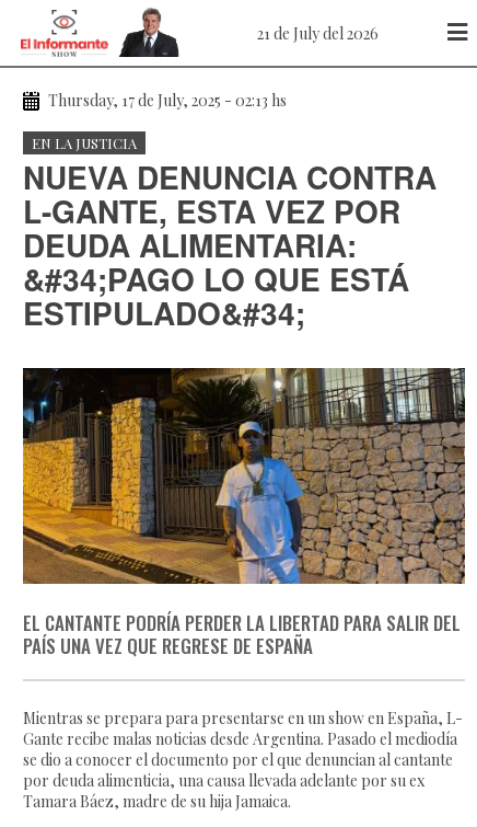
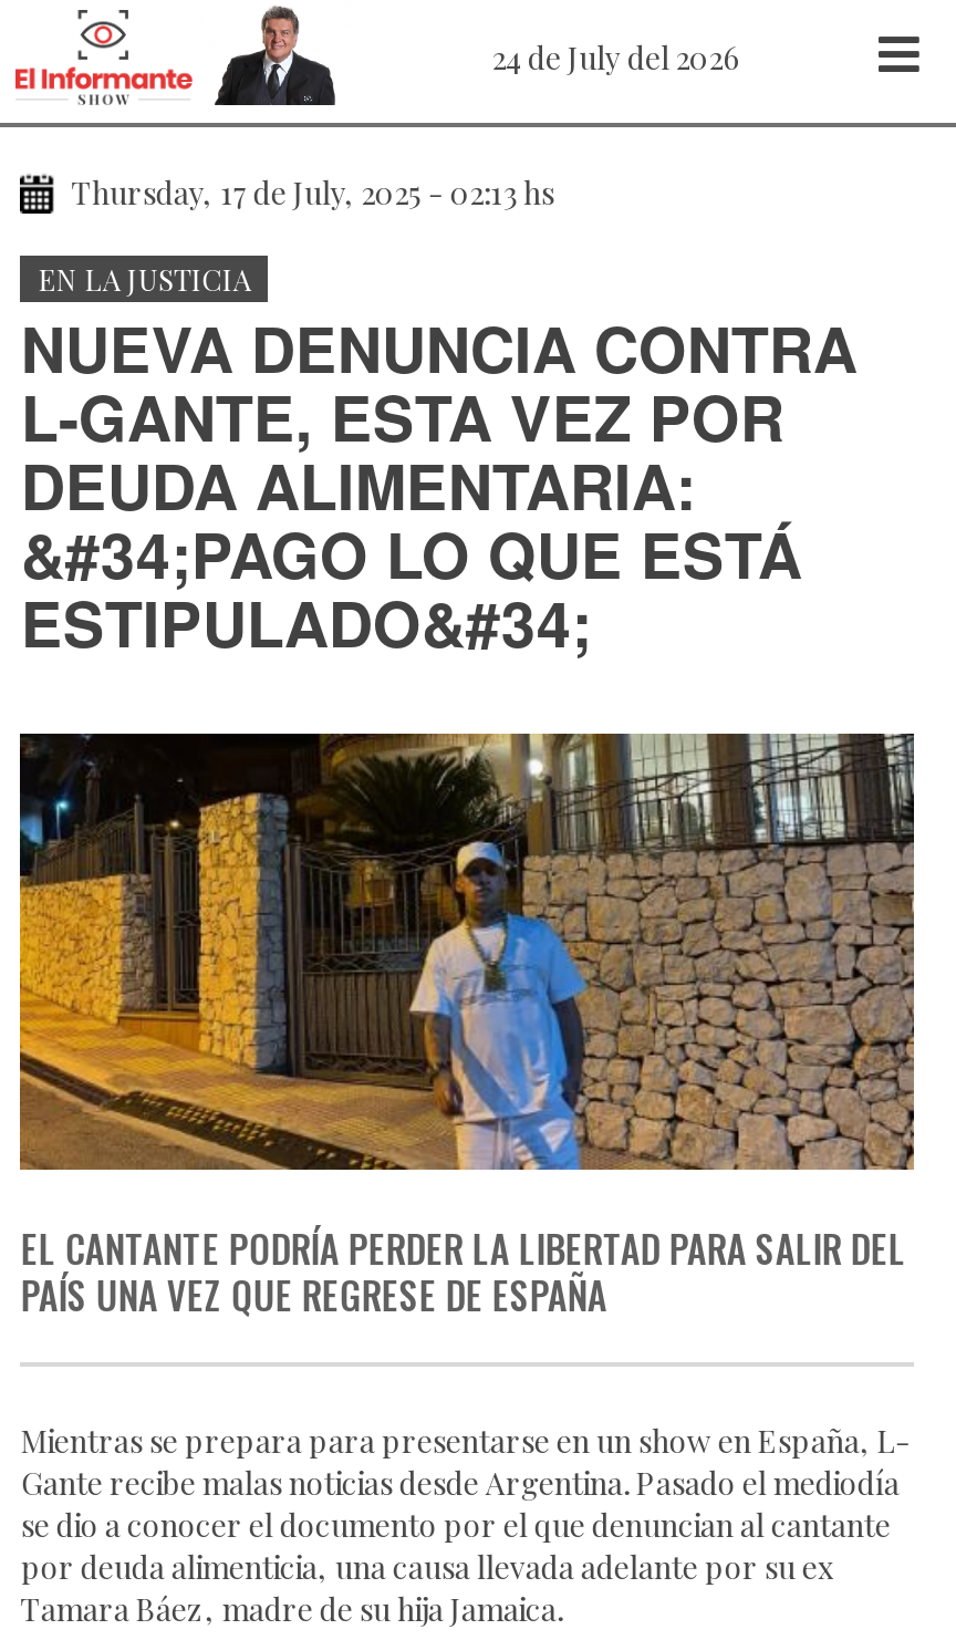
- 21 de July del 2026
+ 24 de July del 2026
